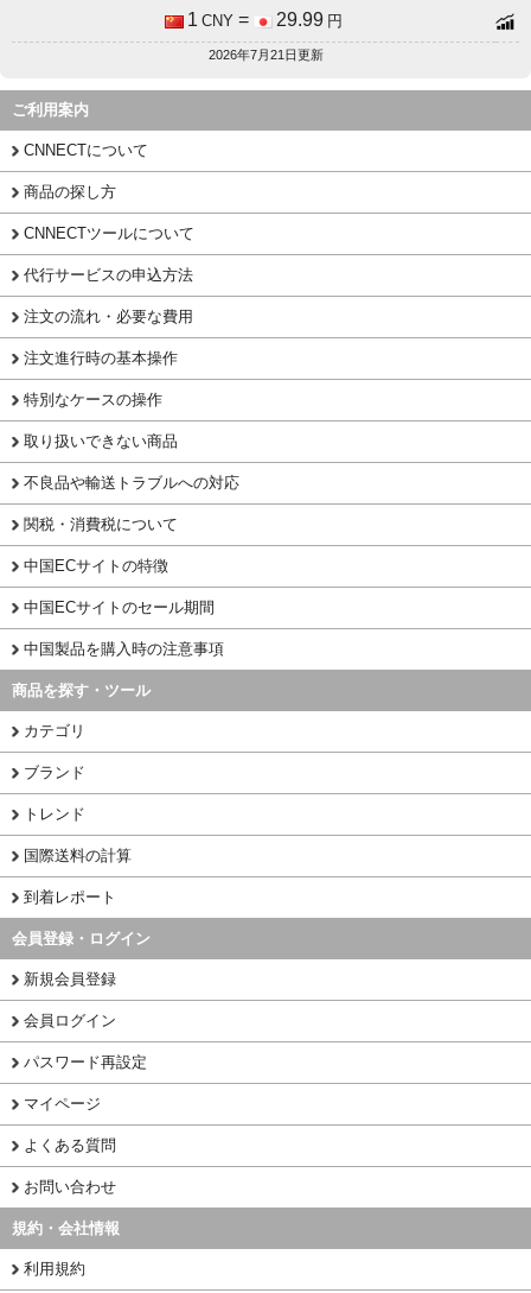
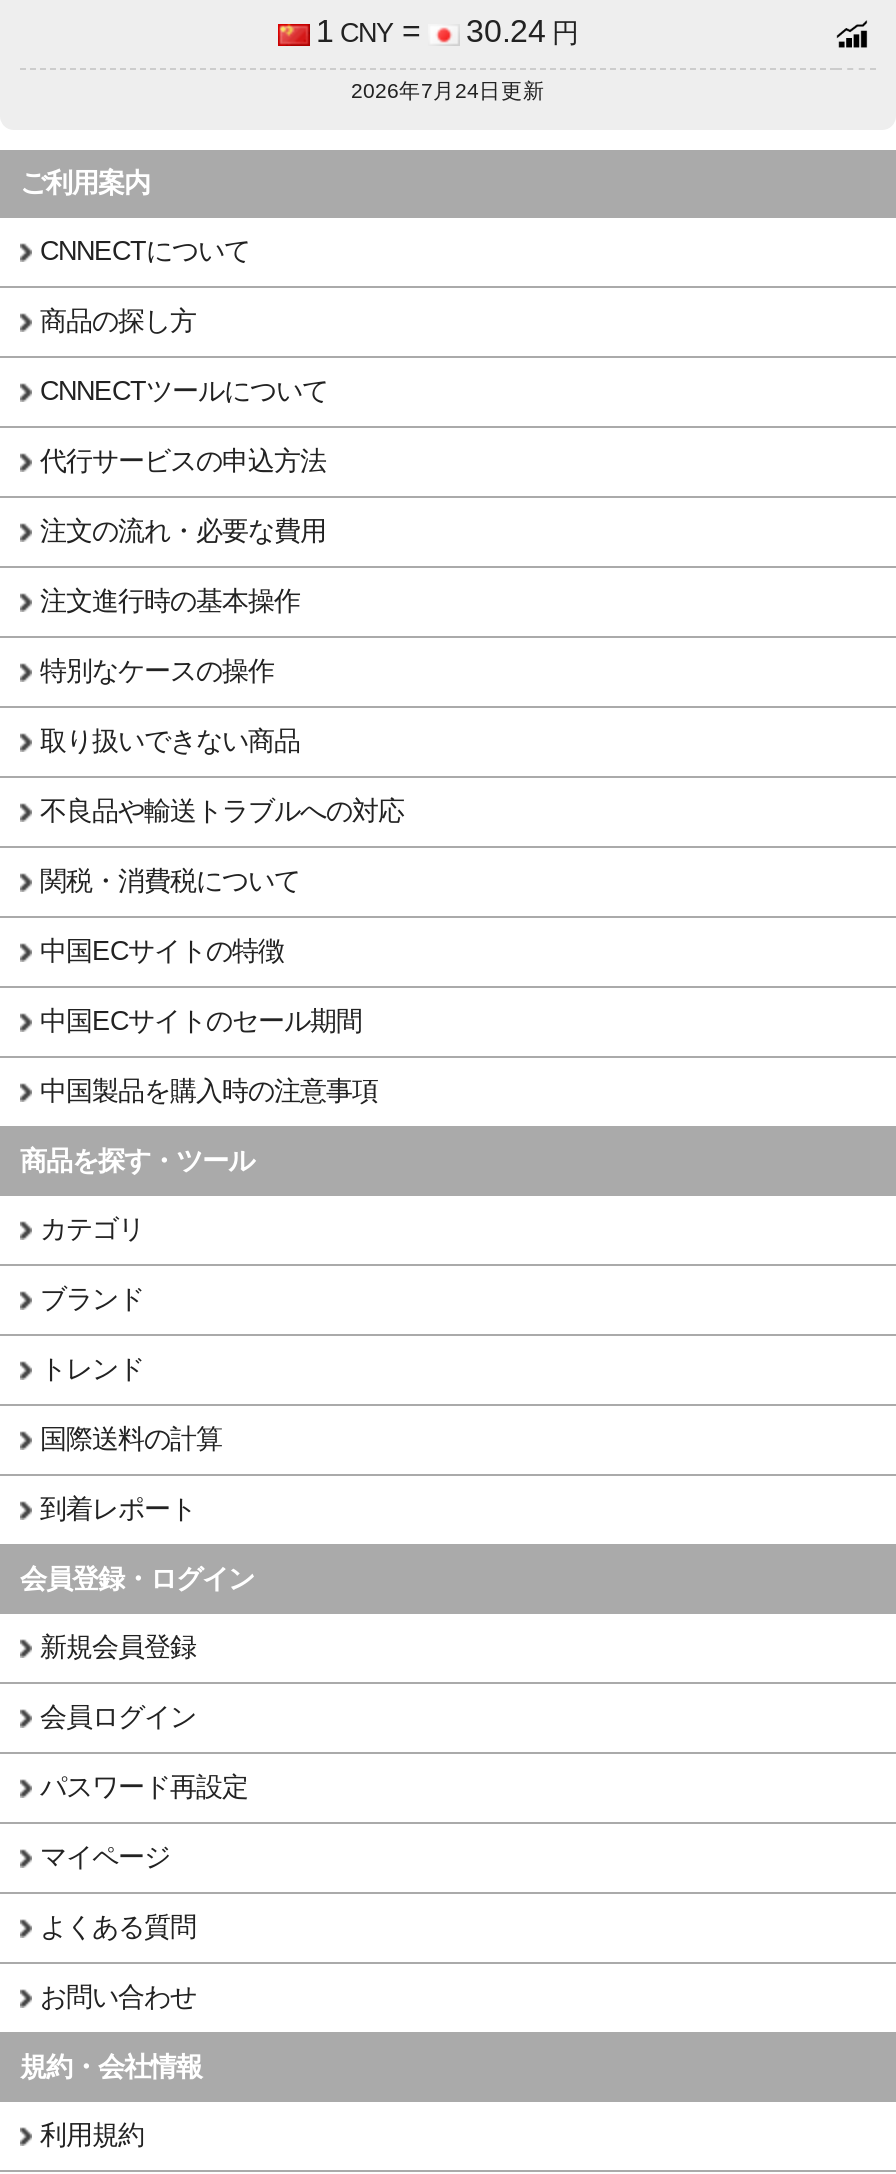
- 1 CNY = 29.99 円
+ 1 CNY = 30.24 円

- 2026年7月21日更新
+ 2026年7月24日更新
